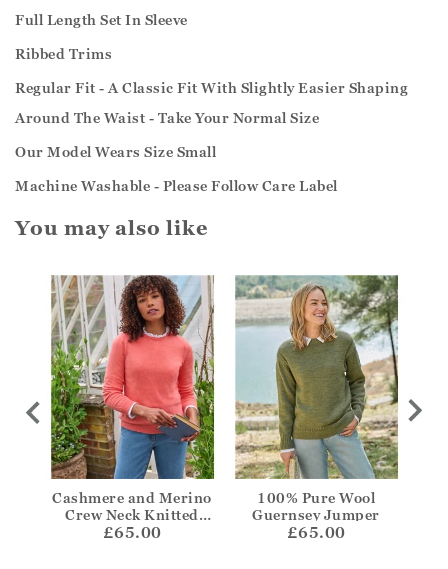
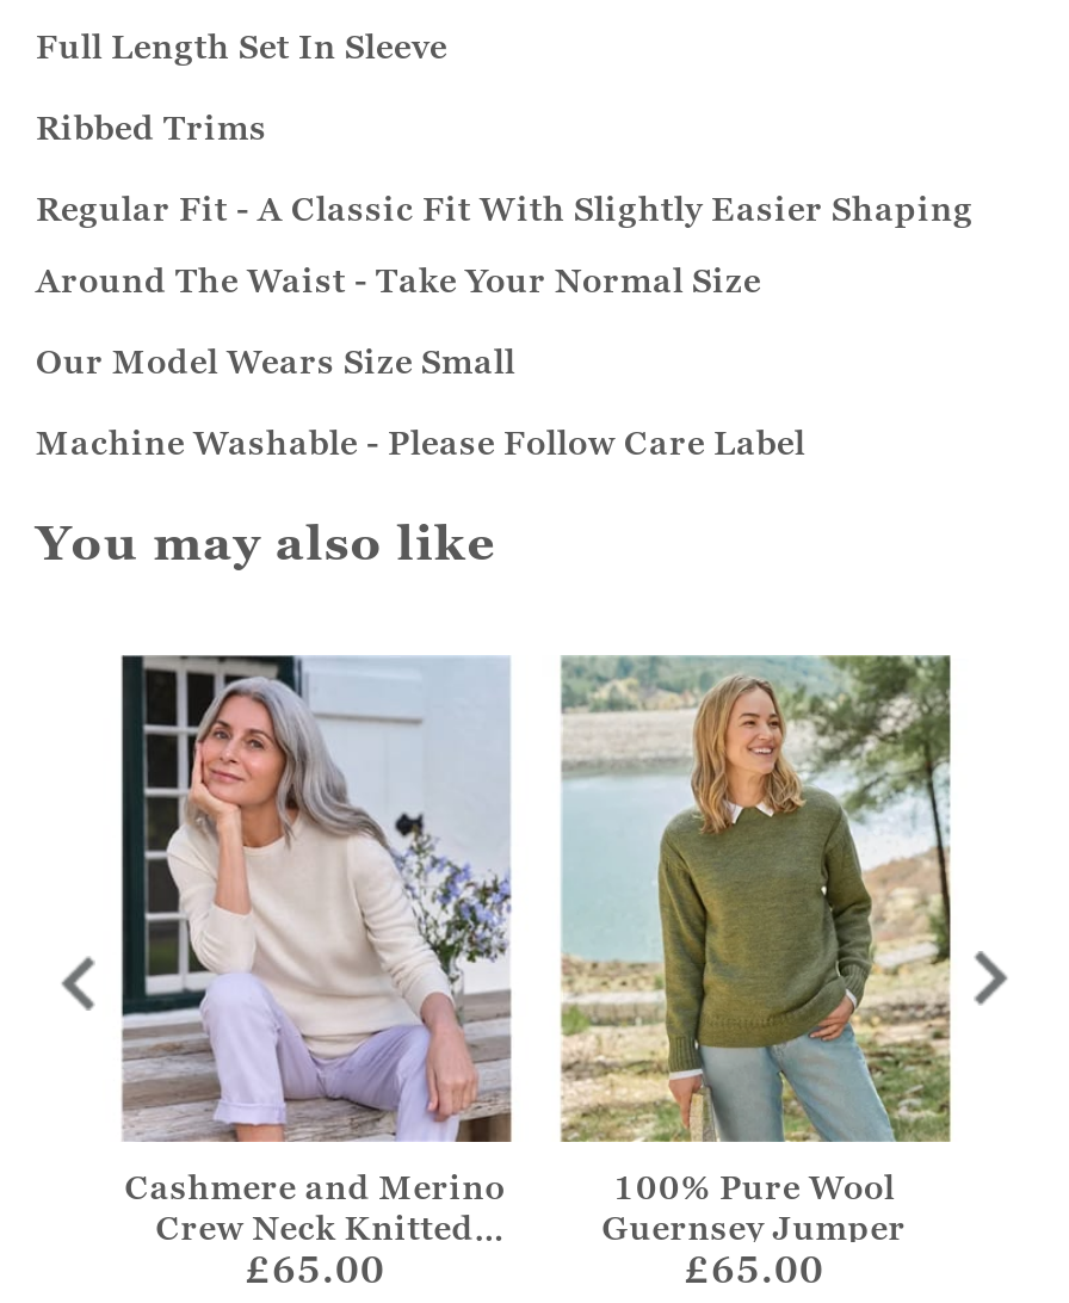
- [image]
+ [image]
